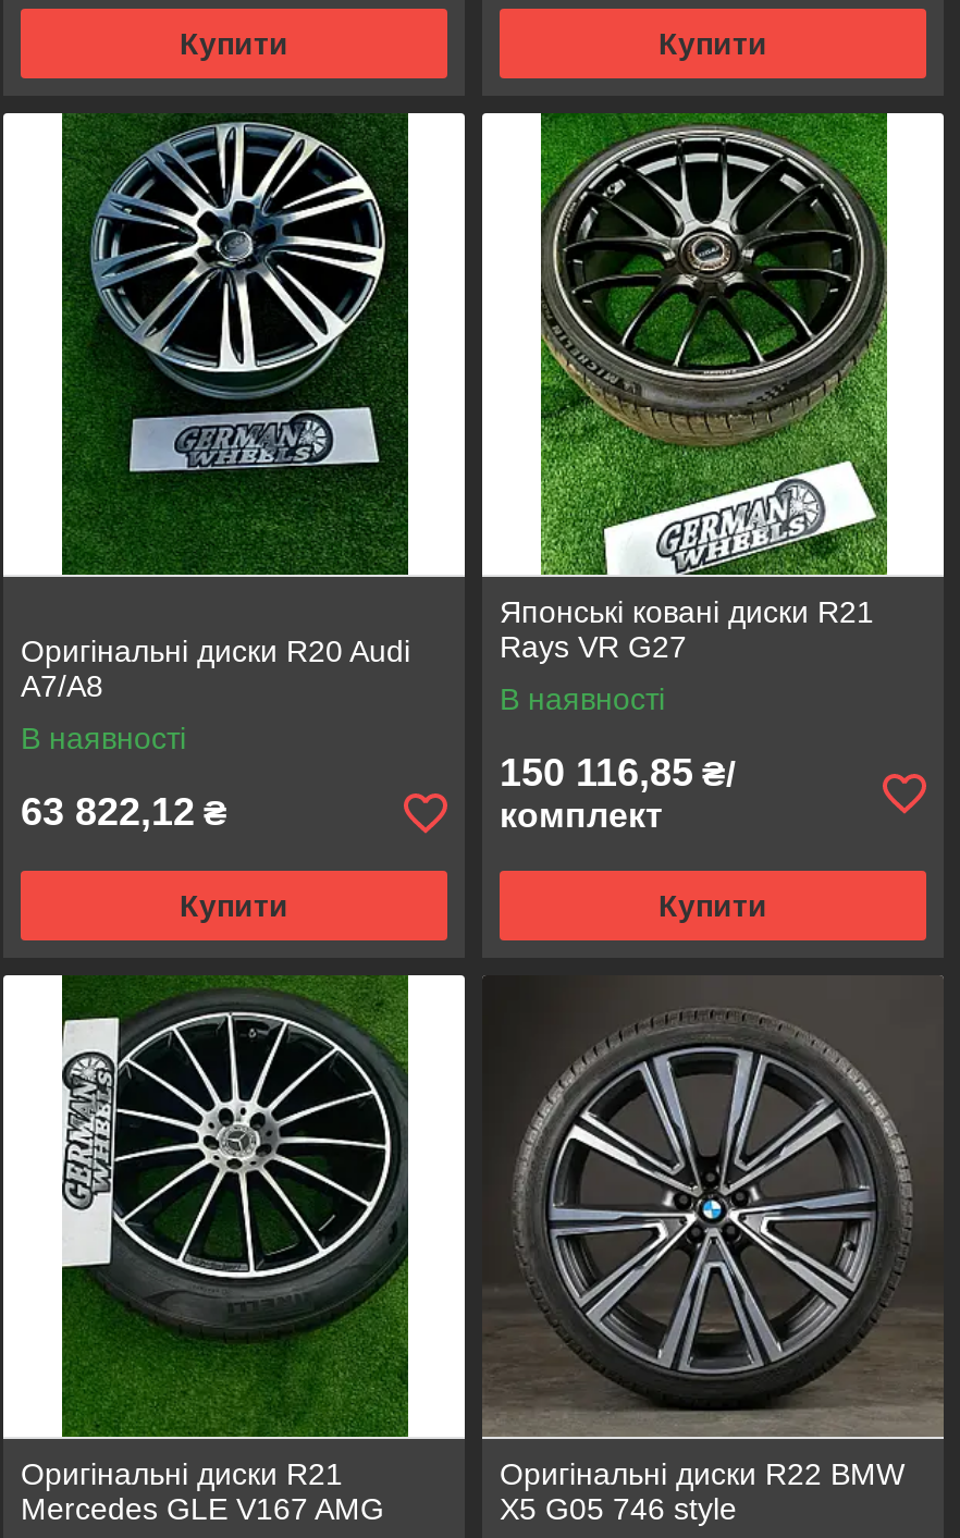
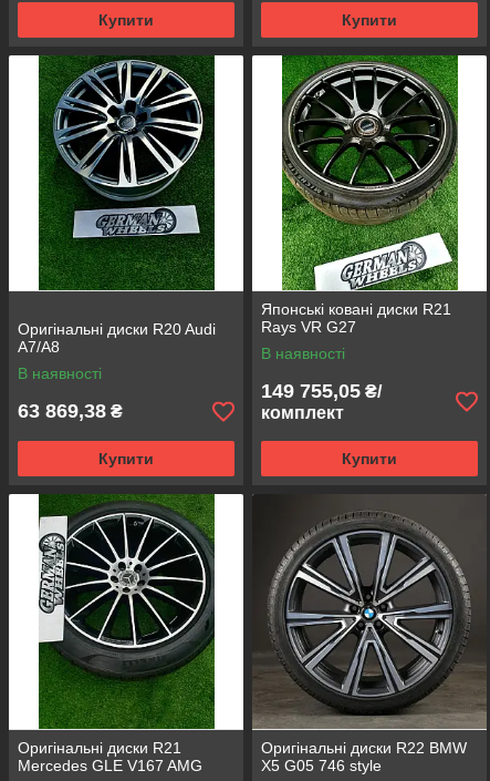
- 150 116,85 ₴/
+ 149 755,05 ₴/

- 63 822,12 ₴
+ 63 869,38 ₴
